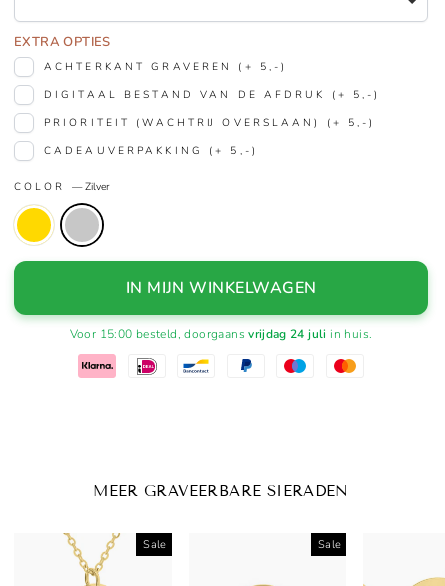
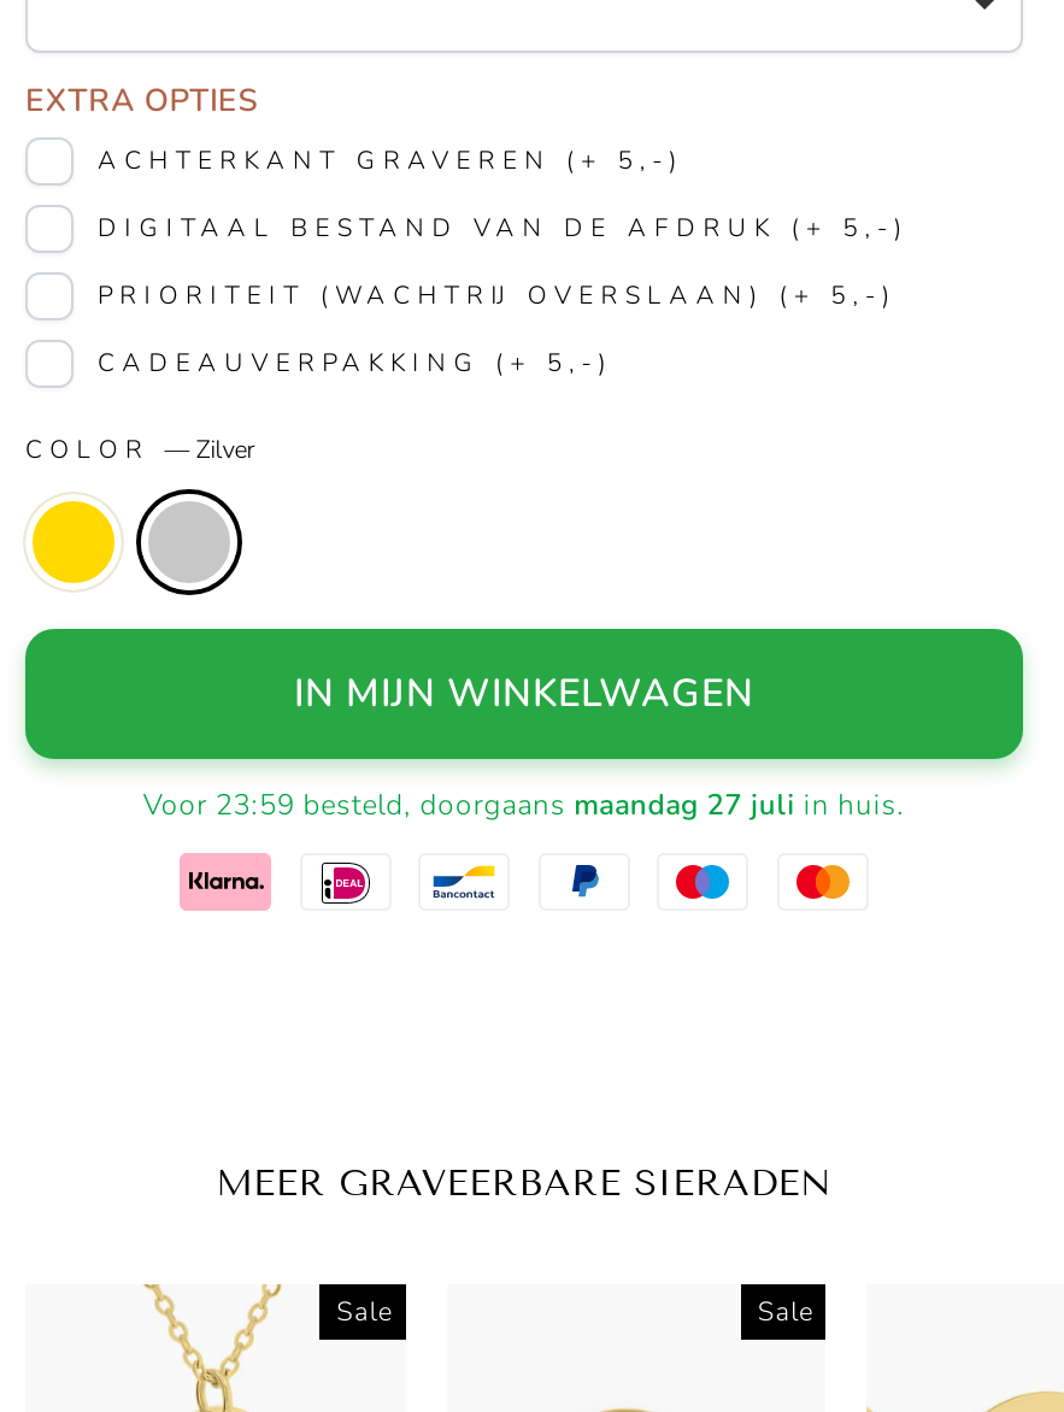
- Voor 15:00 besteld, doorgaans vrijdag 24 juli in huis.
+ Voor 23:59 besteld, doorgaans maandag 27 juli in huis.
